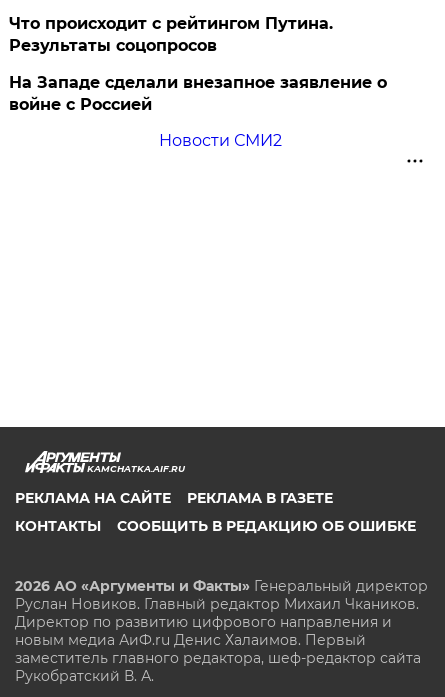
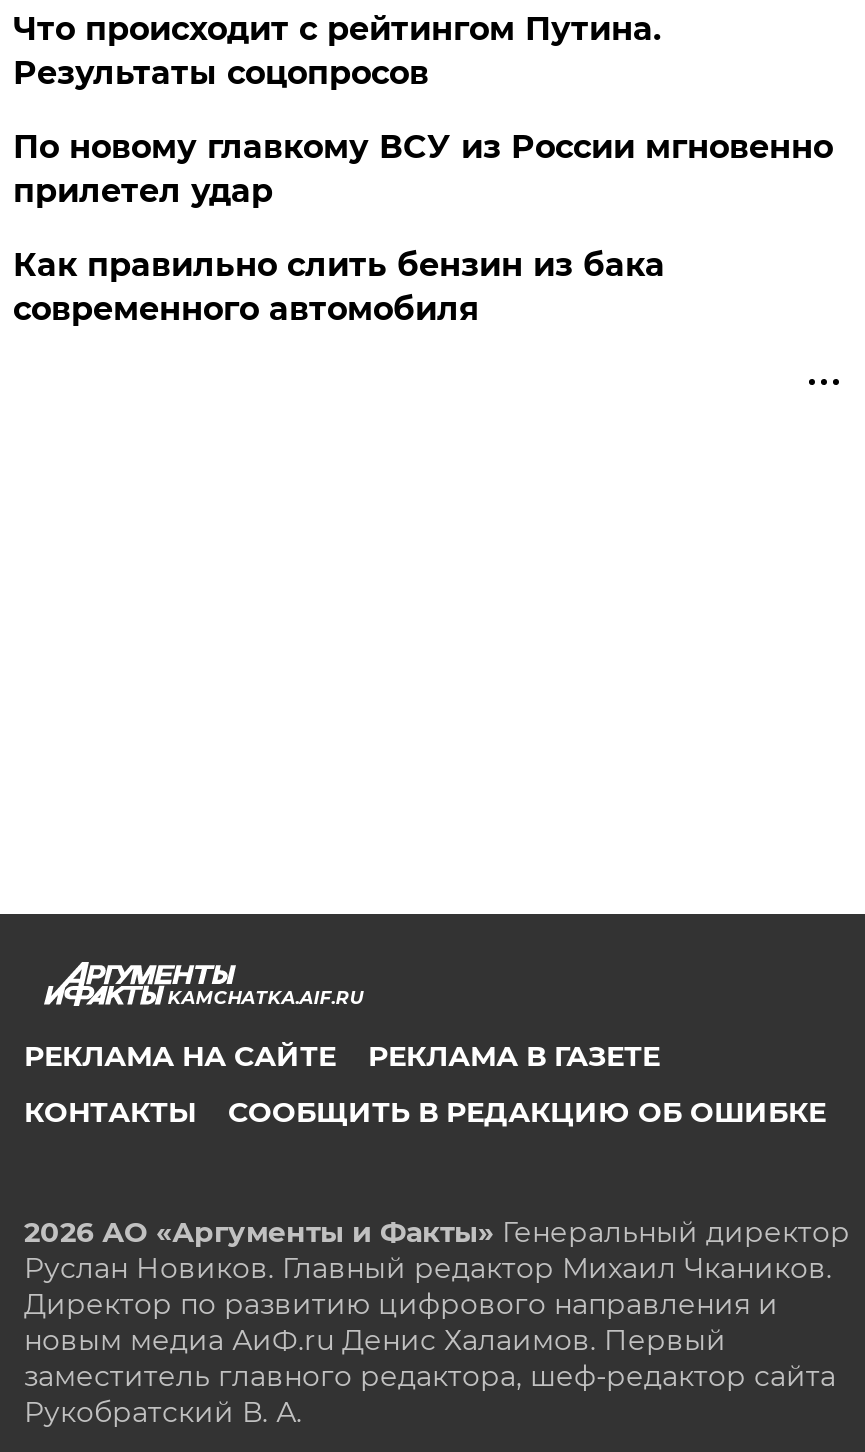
- На Западе сделали внезапное заявление о
- войне с Россией
+ По новому главкому ВСУ из России мгновенно
+ прилетел удар

- Новости СМИ2
+ Как правильно слить бензин из бака
+ современного автомобиля
